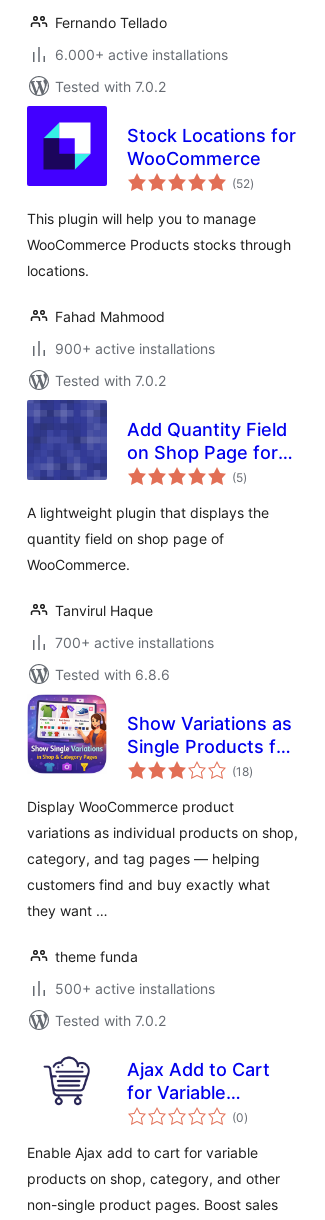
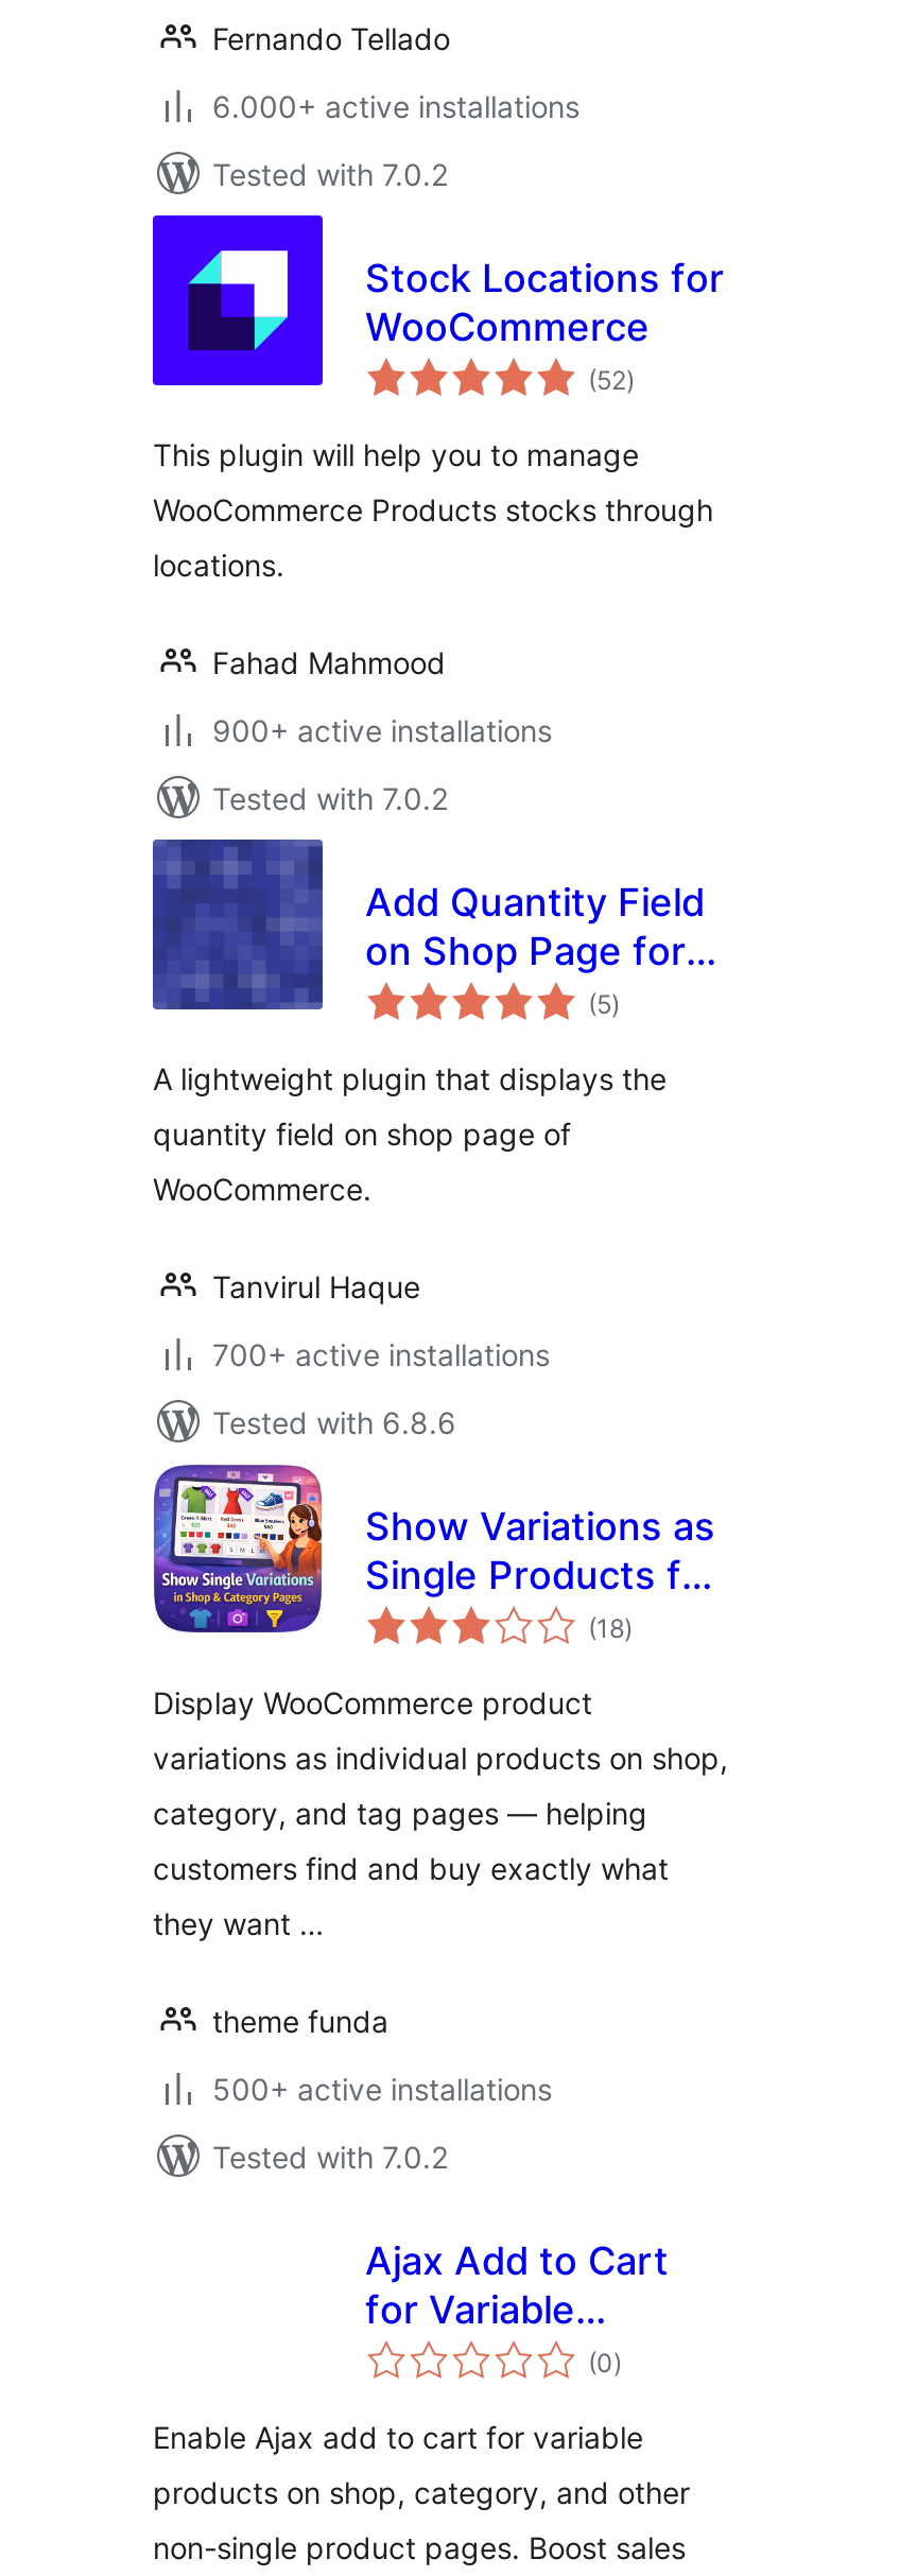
- [image]
